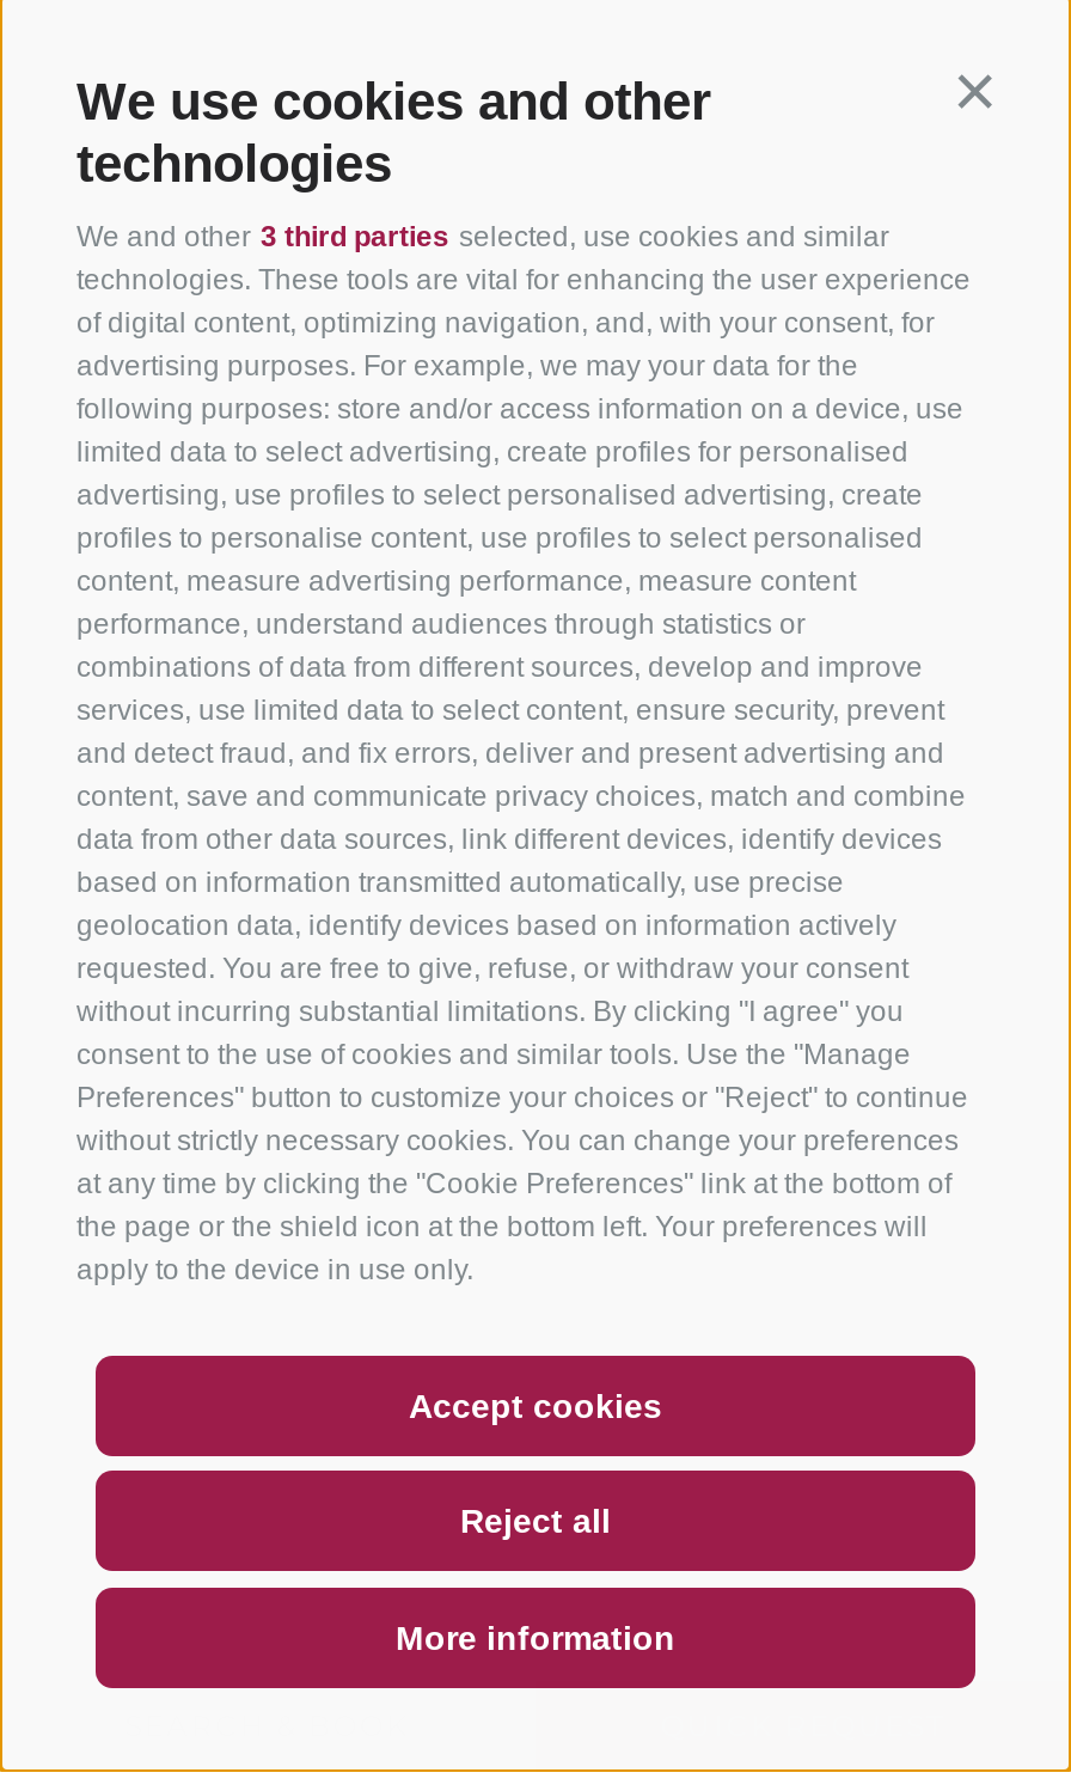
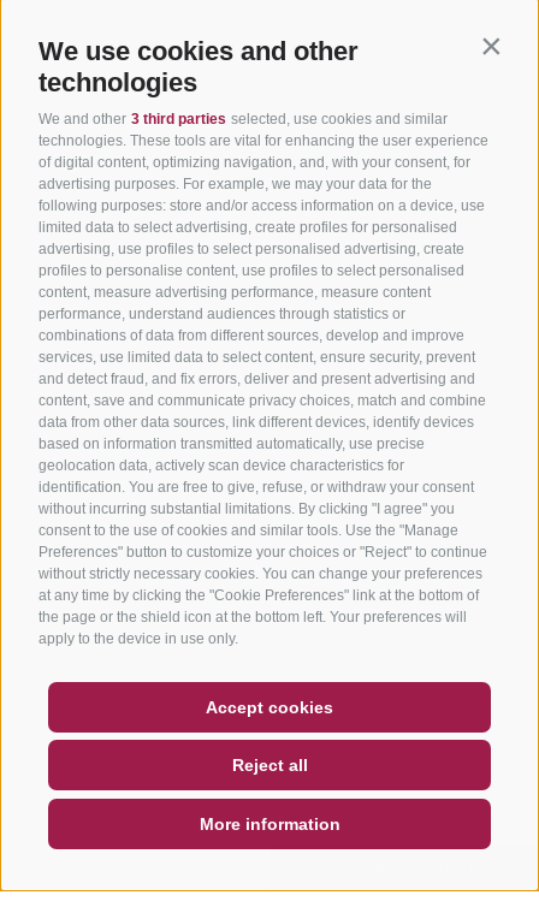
- geolocation data, identify devices based on information actively
- requested. You are free to give, refuse, or withdraw your consent
+ geolocation data, actively scan device characteristics for
+ identification. You are free to give, refuse, or withdraw your consent
